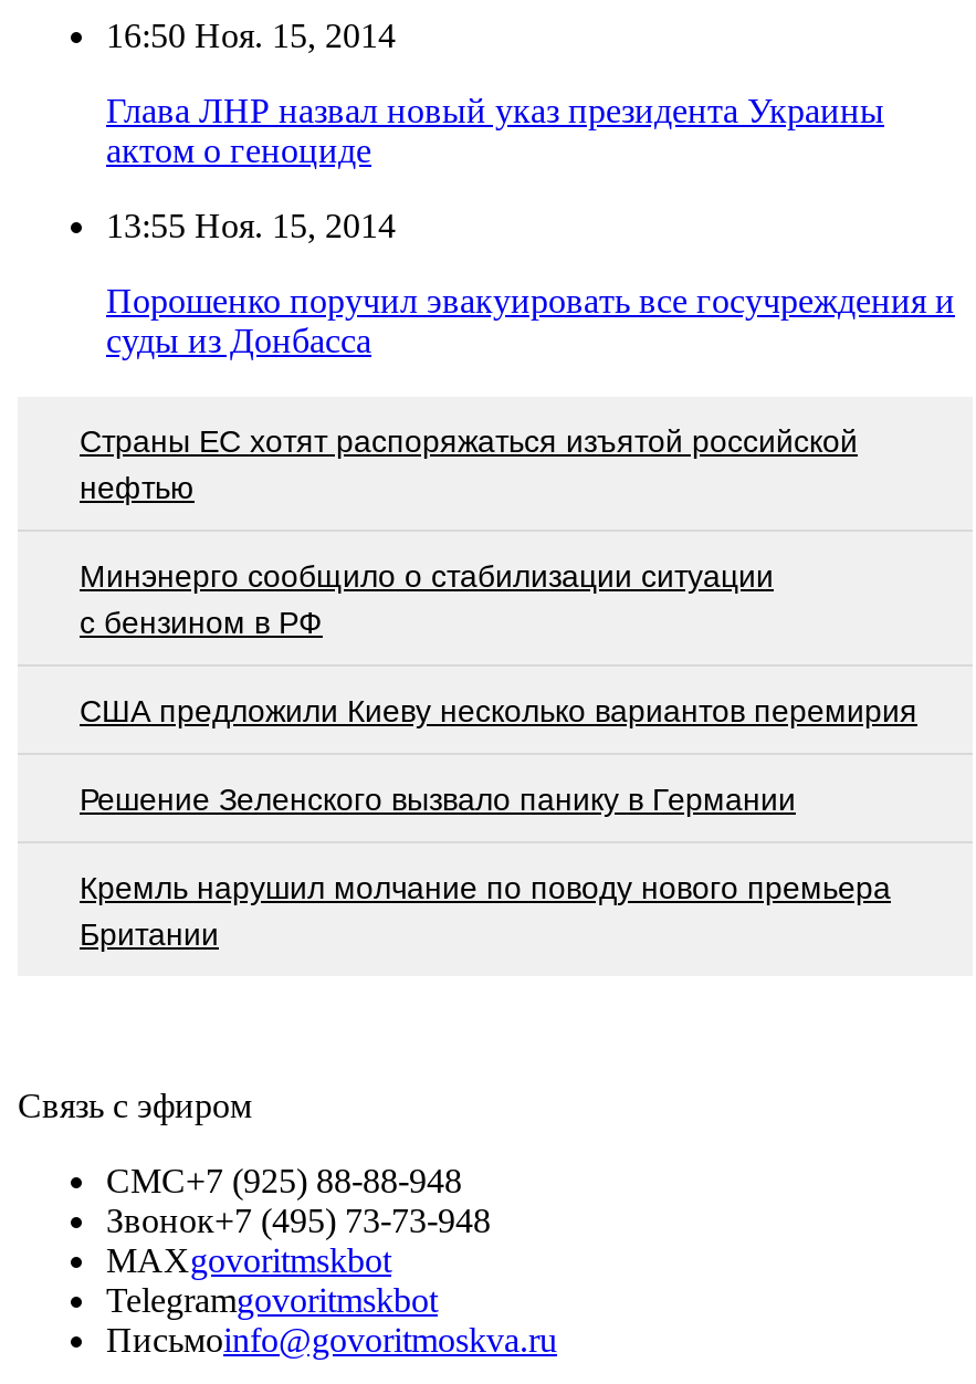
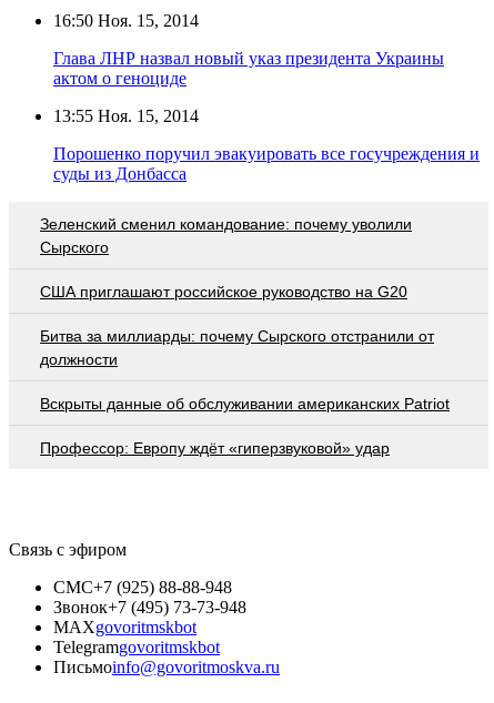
- Страны ЕС хотят распоряжаться изъятой российской
- нефтью
+ Зеленский сменил командование: почему уволили
+ Сырского

- Минэнерго сообщило о стабилизации ситуации
- с бензином в РФ
+ США приглашают российское руководство на G20

- США предложили Киеву несколько вариантов перемирия
+ Битва за миллиарды: почему Сырского отстранили от
+ должности

- Решение Зеленского вызвало панику в Германии
+ Вскрыты данные об обслуживании американских Patriot

- Кремль нарушил молчание по поводу нового премьера
- Британии
+ Профессор: Европу ждёт «гиперзвуковой» удар
